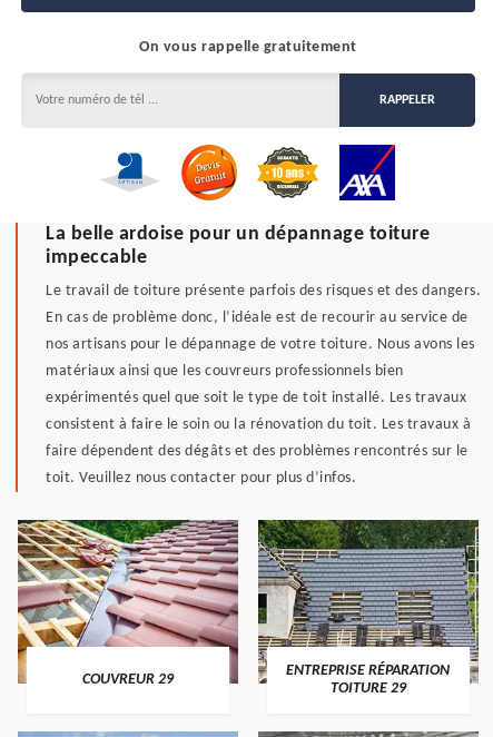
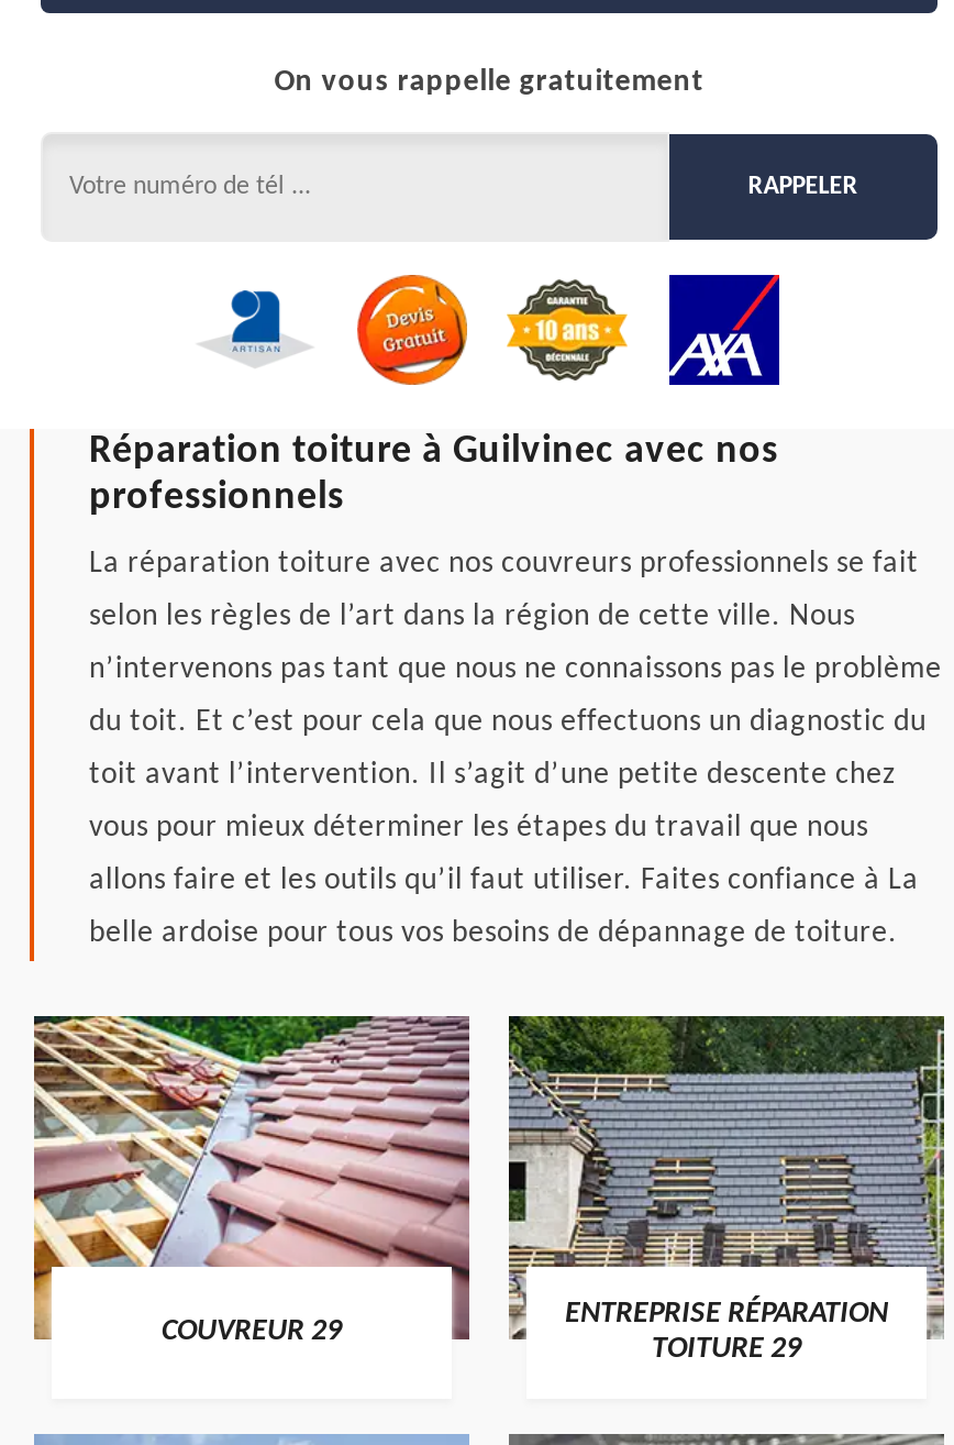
- La belle ardoise pour un dépannage toiture
- impeccable
+ Réparation toiture à Guilvinec avec nos
+ professionnels

- Le travail de toiture présente parfois des risques et des dangers.
+ La réparation toiture avec nos couvreurs professionnels se fait

- En cas de problème donc, l’idéale est de recourir au service de
+ selon les règles de l’art dans la région de cette ville. Nous

- nos artisans pour le dépannage de votre toiture. Nous avons les
+ n’intervenons pas tant que nous ne connaissons pas le problème

- matériaux ainsi que les couvreurs professionnels bien
+ du toit. Et c’est pour cela que nous effectuons un diagnostic du

- expérimentés quel que soit le type de toit installé. Les travaux
+ toit avant l’intervention. Il s’agit d’une petite descente chez

- consistent à faire le soin ou la rénovation du toit. Les travaux à
+ vous pour mieux déterminer les étapes du travail que nous

- faire dépendent des dégâts et des problèmes rencontrés sur le
+ allons faire et les outils qu’il faut utiliser. Faites confiance à La

- toit. Veuillez nous contacter pour plus d’infos.
+ belle ardoise pour tous vos besoins de dépannage de toiture.
